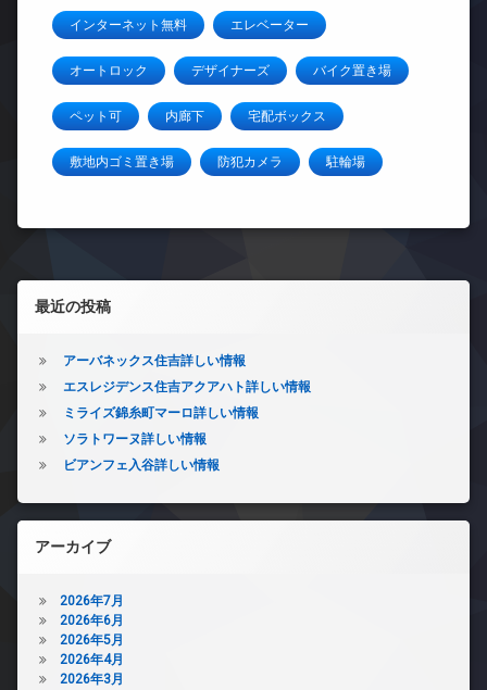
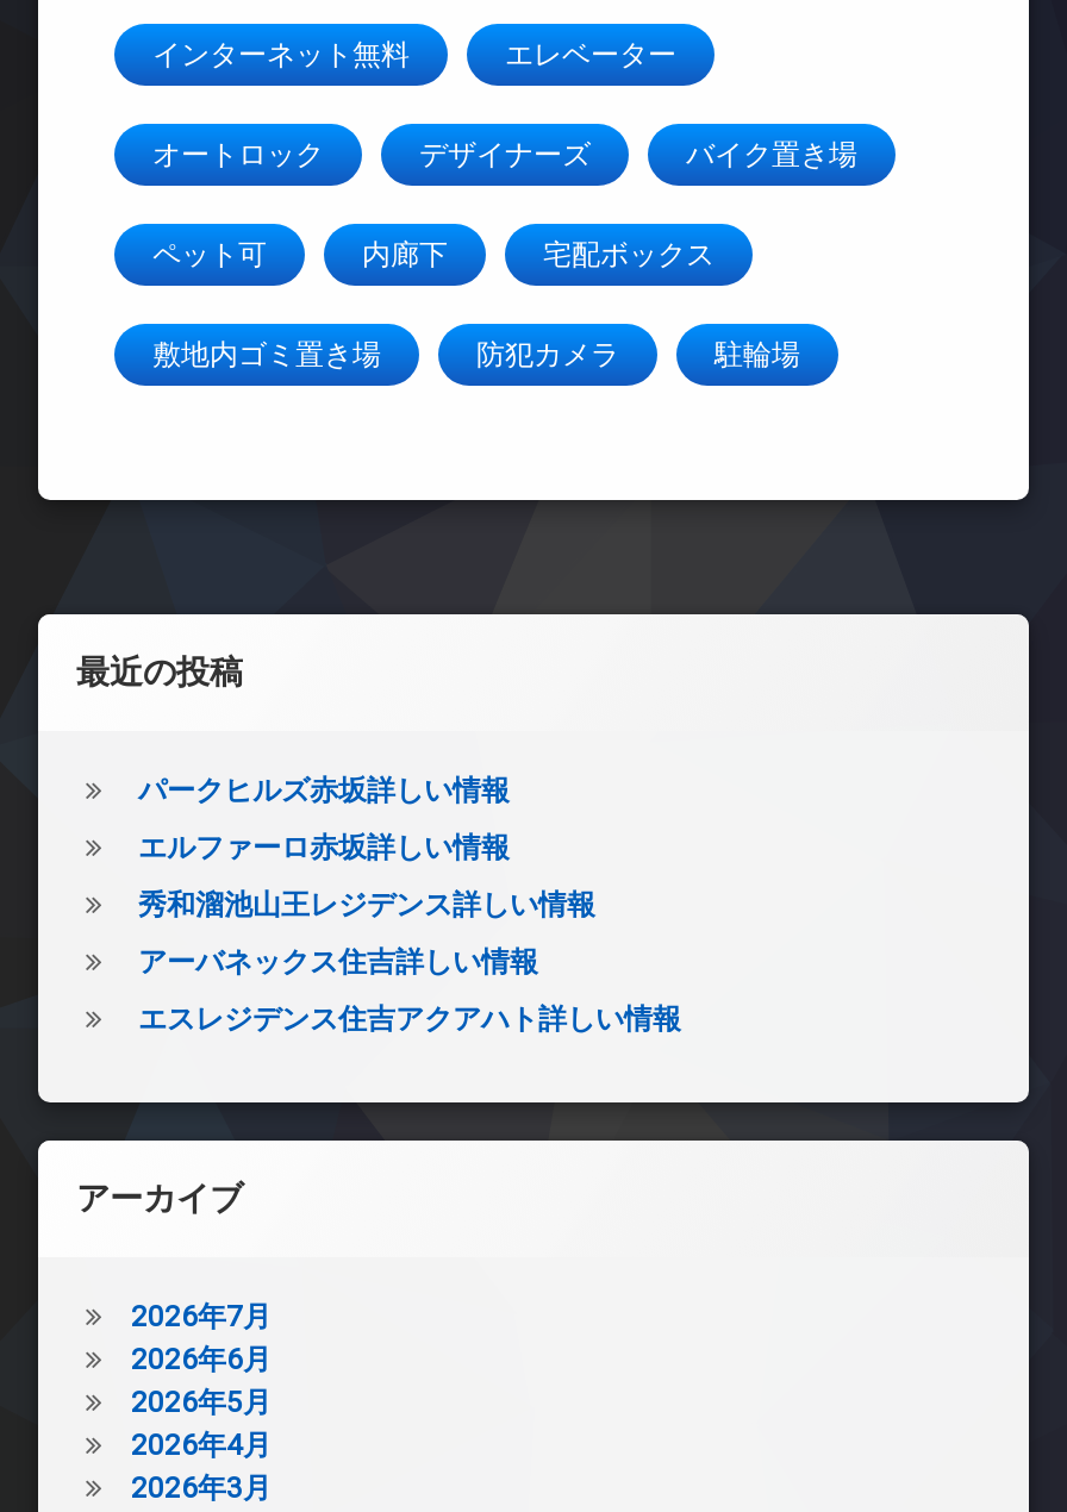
+ パークヒルズ赤坂詳しい情報
+ エルファーロ赤坂詳しい情報
+ 秀和溜池山王レジデンス詳しい情報

moved down: アーバネックス住吉詳しい情報 | エスレジデンス住吉アクアハト詳しい情報

- ミライズ錦糸町マーロ詳しい情報
- ソラトワーヌ詳しい情報
- ビアンフェ入谷詳しい情報
